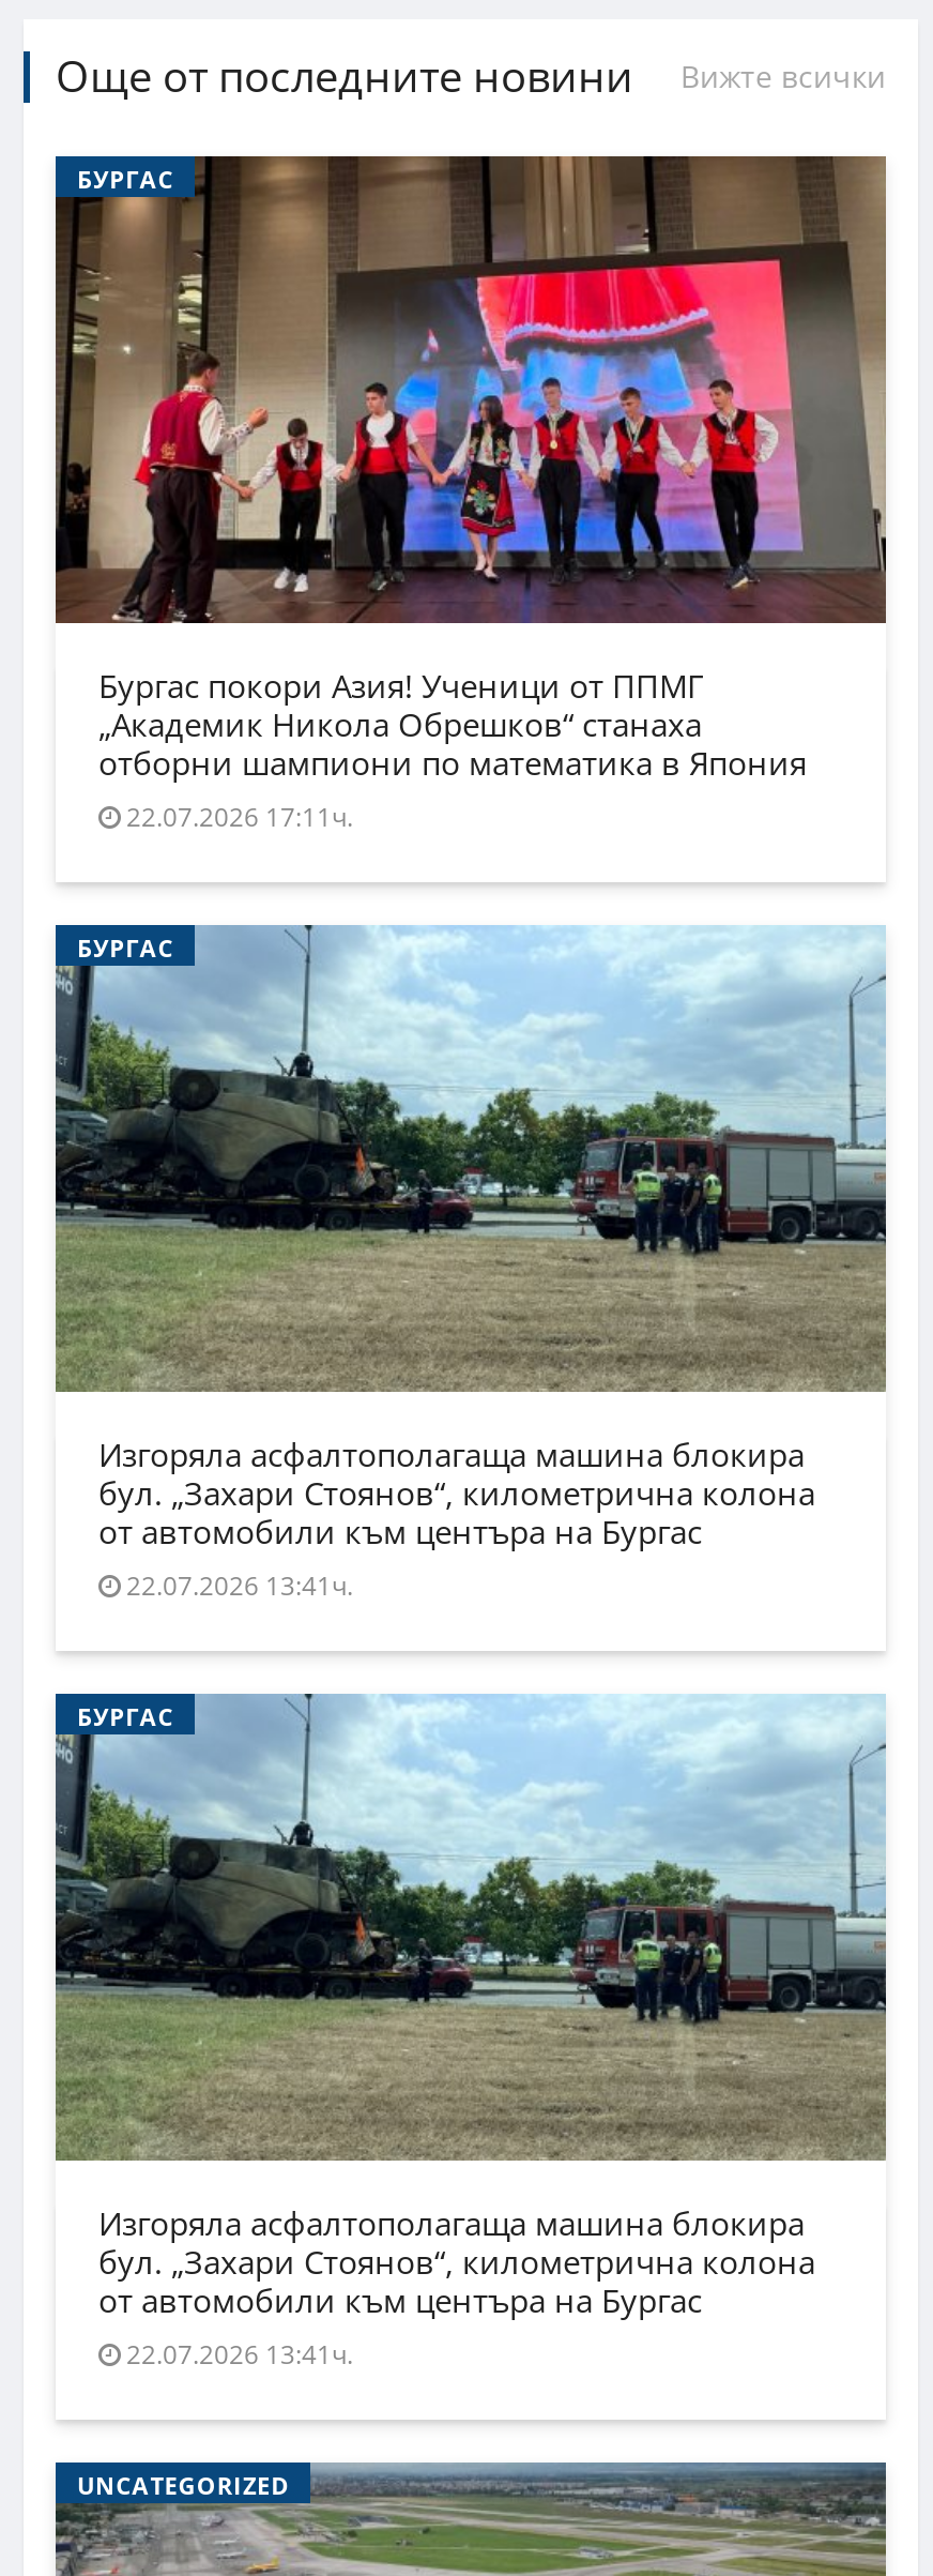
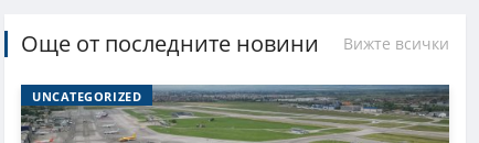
- [image]
- БУРГАС

- Бургас покори Азия! Ученици от ППМГ
- „Академик Никола Обрешков“ станаха
- отборни шампиони по математика в Япония
- 22.07.2026 17:11ч.

- [image]
- БУРГАС

- Изгоряла асфалтополагаща машина блокира
- бул. „Захари Стоянов“, километрична колона
- от автомобили към центъра на Бургас
- 22.07.2026 13:41ч.

- [image]
- БУРГАС

- Изгоряла асфалтополагаща машина блокира
- бул. „Захари Стоянов“, километрична колона
- от автомобили към центъра на Бургас
- 22.07.2026 13:41ч.
